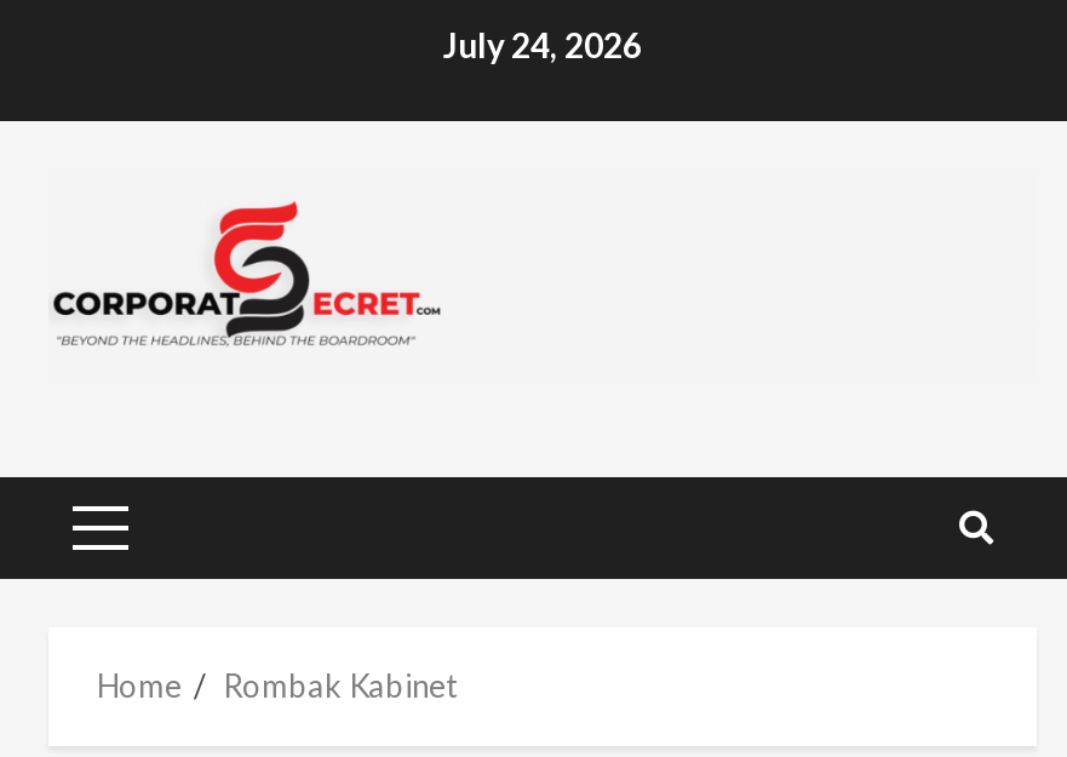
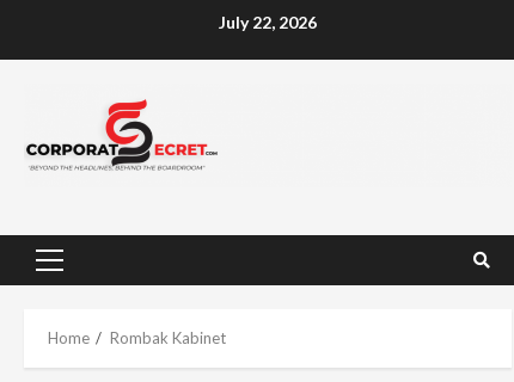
- July 24, 2026
+ July 22, 2026
